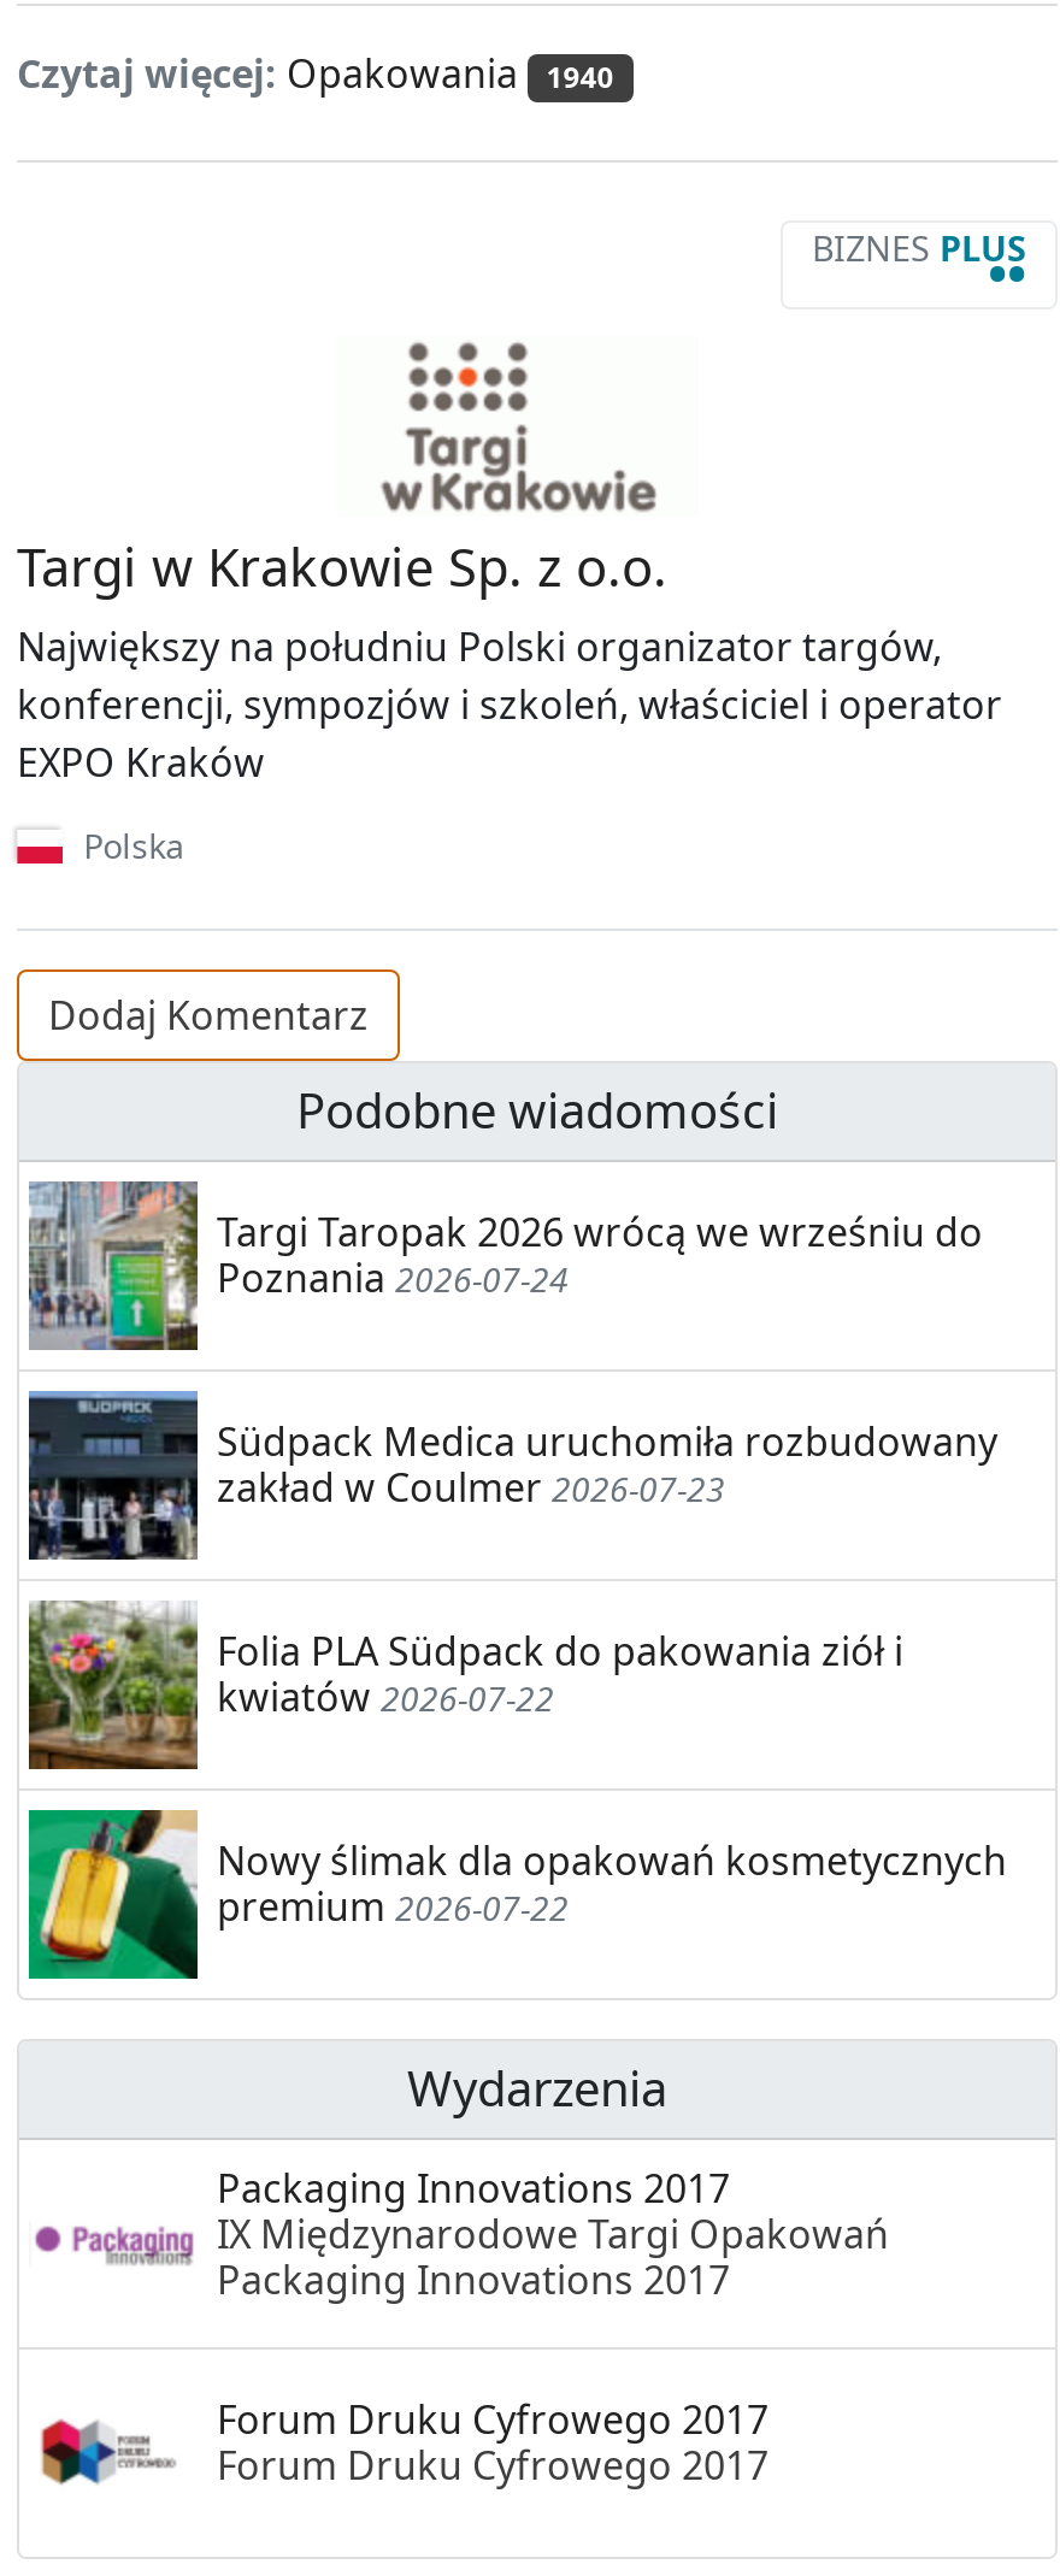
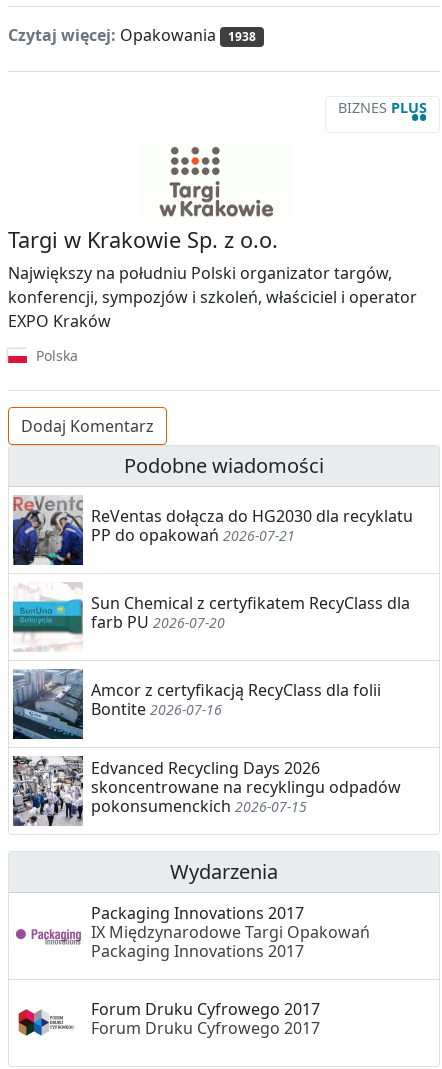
- Czytaj więcej: Opakowania 1940
+ Czytaj więcej: Opakowania 1938

- [image]
- Targi Taropak 2026 wrócą we wrześniu do
- Poznania 2026-07-24
+ [image]
+ ReVentas dołącza do HG2030 dla recyklatu
+ PP do opakowań 2026-07-21

- [image]
- Südpack Medica uruchomiła rozbudowany
- zakład w Coulmer 2026-07-23
+ [image]
+ Sun Chemical z certyfikatem RecyClass dla
+ farb PU 2026-07-20

- [image]
- Folia PLA Südpack do pakowania ziół i
- kwiatów 2026-07-22
+ [image]
+ Amcor z certyfikacją RecyClass dla folii
+ Bontite 2026-07-16

- [image]
- Nowy ślimak dla opakowań kosmetycznych
- premium 2026-07-22
+ [image]
+ Edvanced Recycling Days 2026
+ skoncentrowane na recyklingu odpadów
+ pokonsumenckich 2026-07-15
